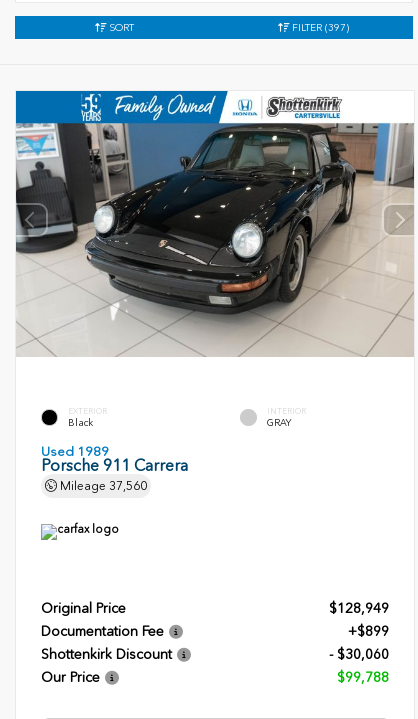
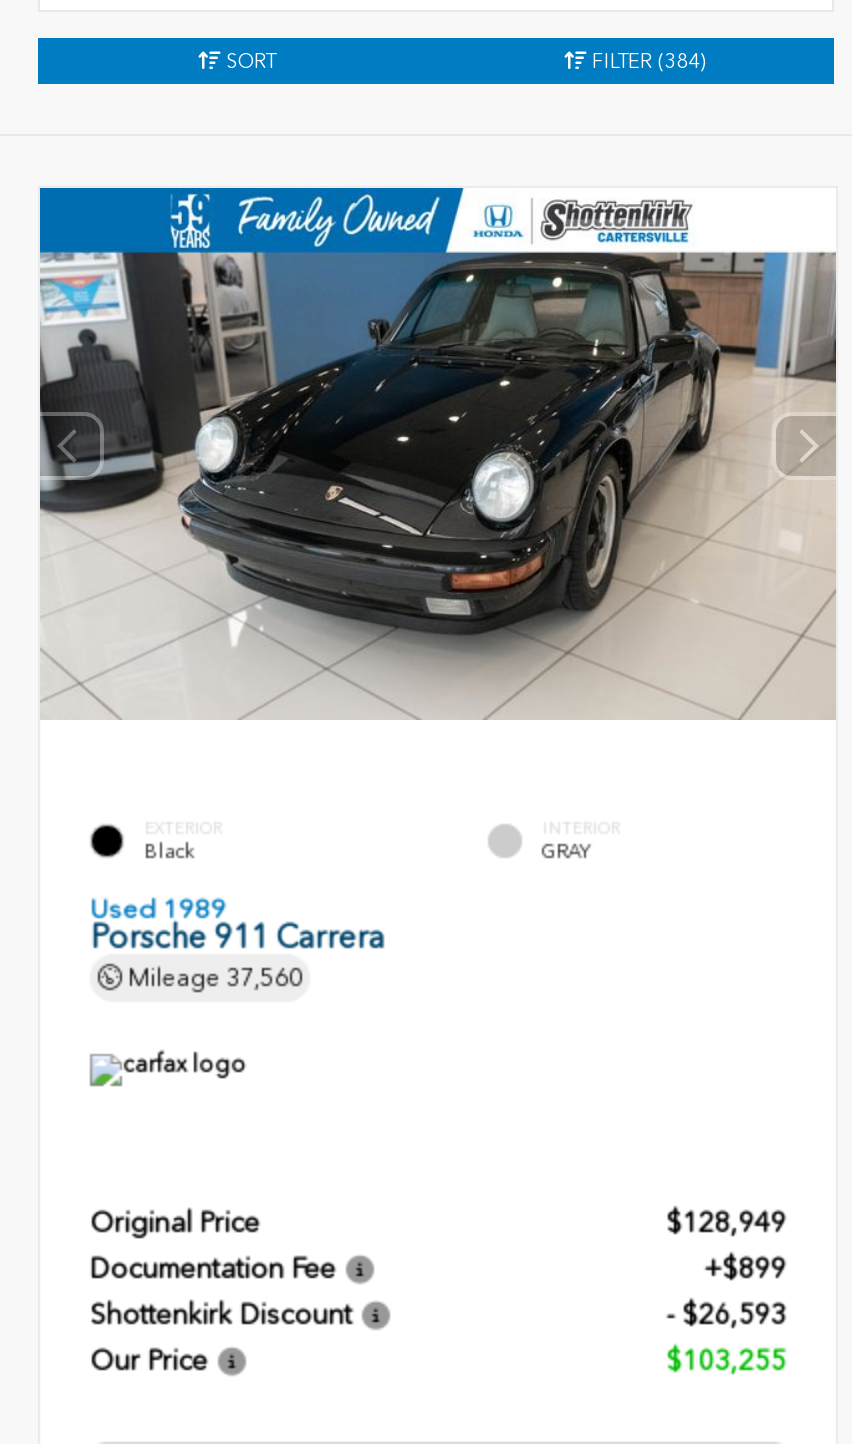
- FILTER (397)
+ FILTER (384)

- - $30,060
+ - $26,593

- $99,788
+ $103,255
